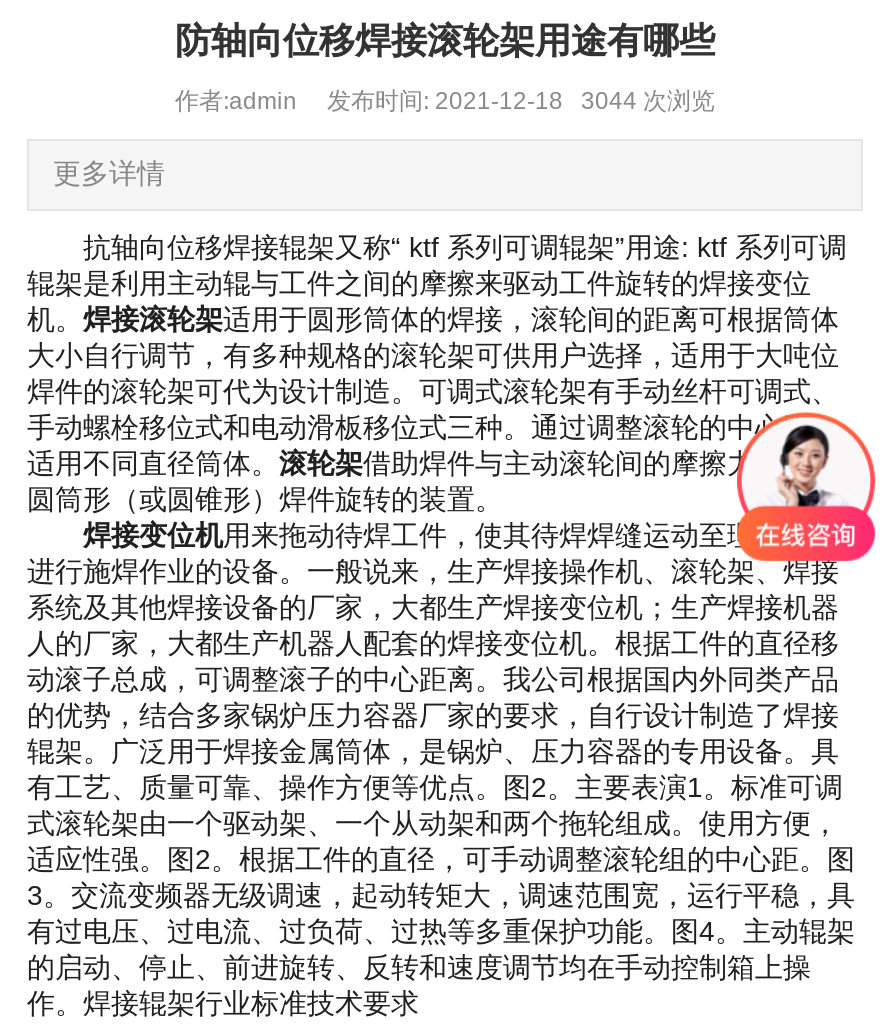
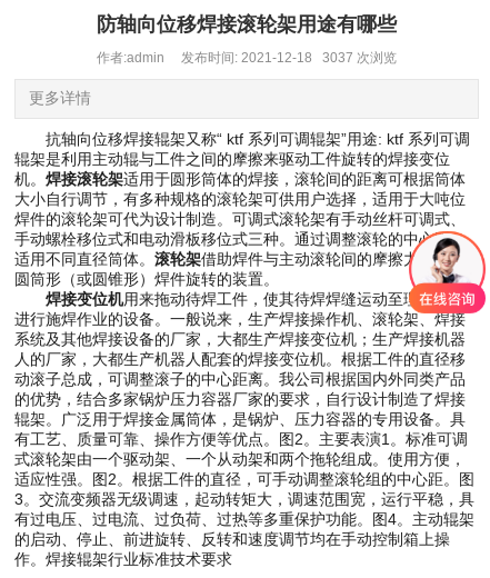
- 作者:admin 发布时间: 2021-12-18 3044 次浏览
+ 作者:admin 发布时间: 2021-12-18 3037 次浏览
